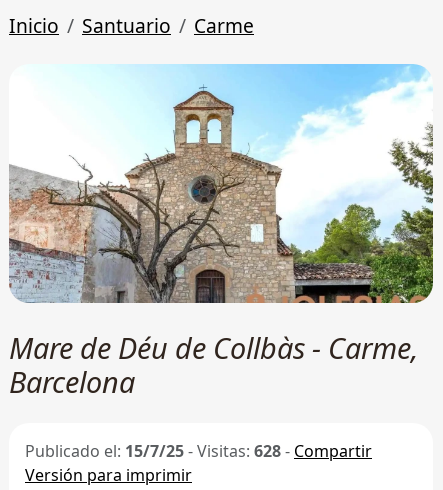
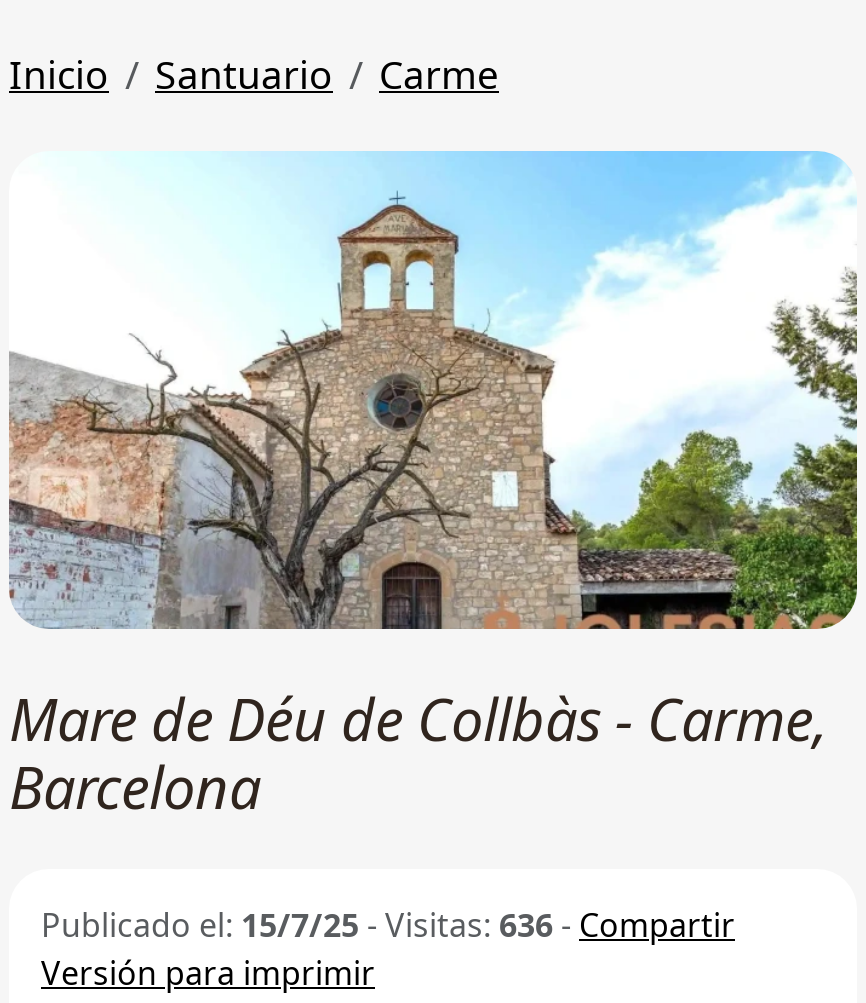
- Publicado el: 15/7/25 - Visitas: 628 - Compartir
+ Publicado el: 15/7/25 - Visitas: 636 - Compartir
